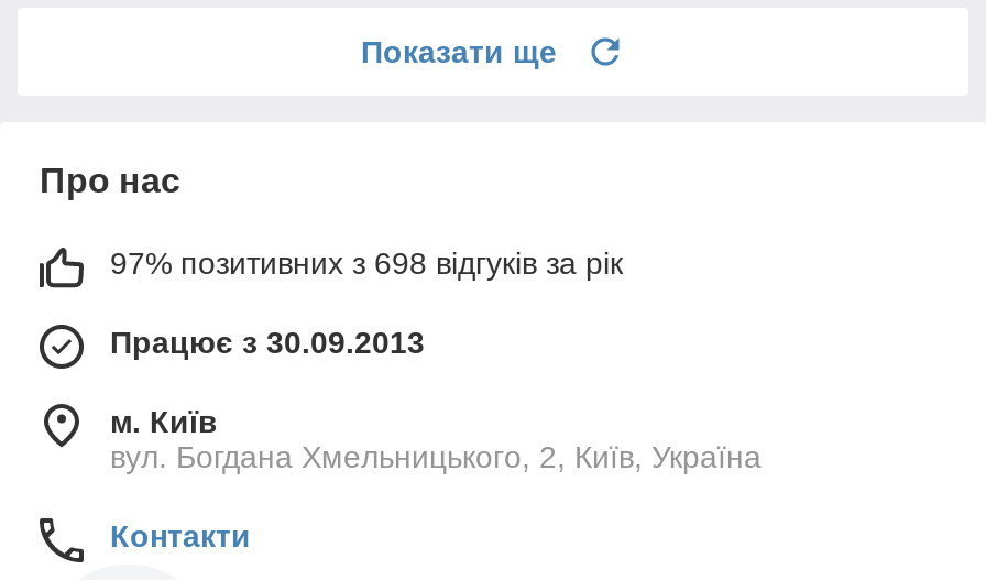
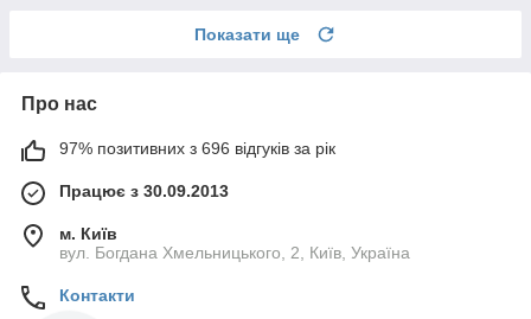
- 97% позитивних з 698 відгуків за рік
+ 97% позитивних з 696 відгуків за рік
